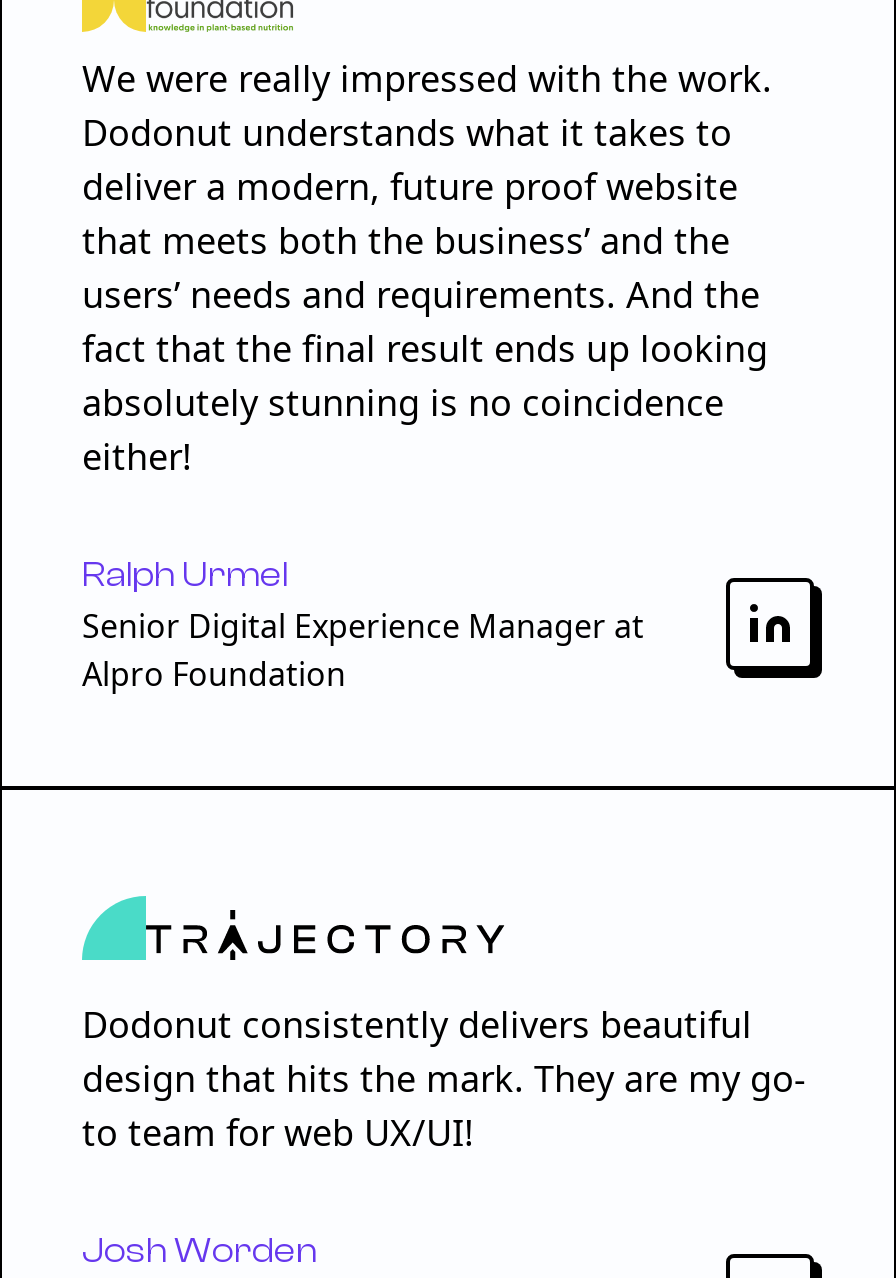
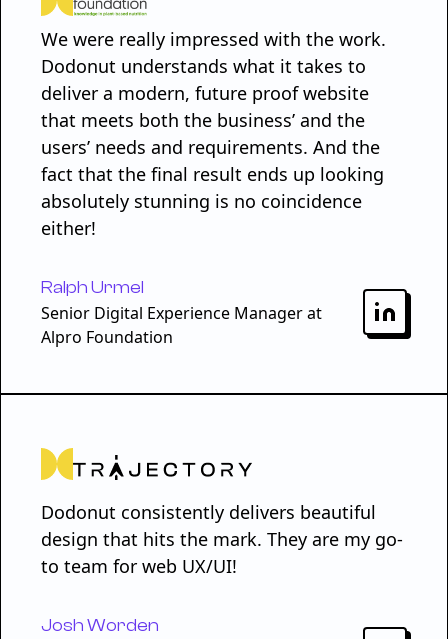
- [image]
+ [image]
